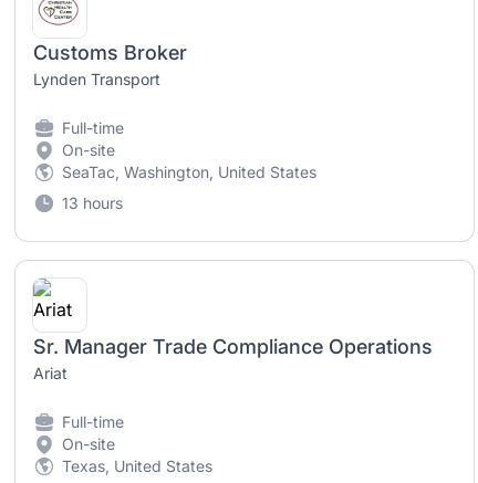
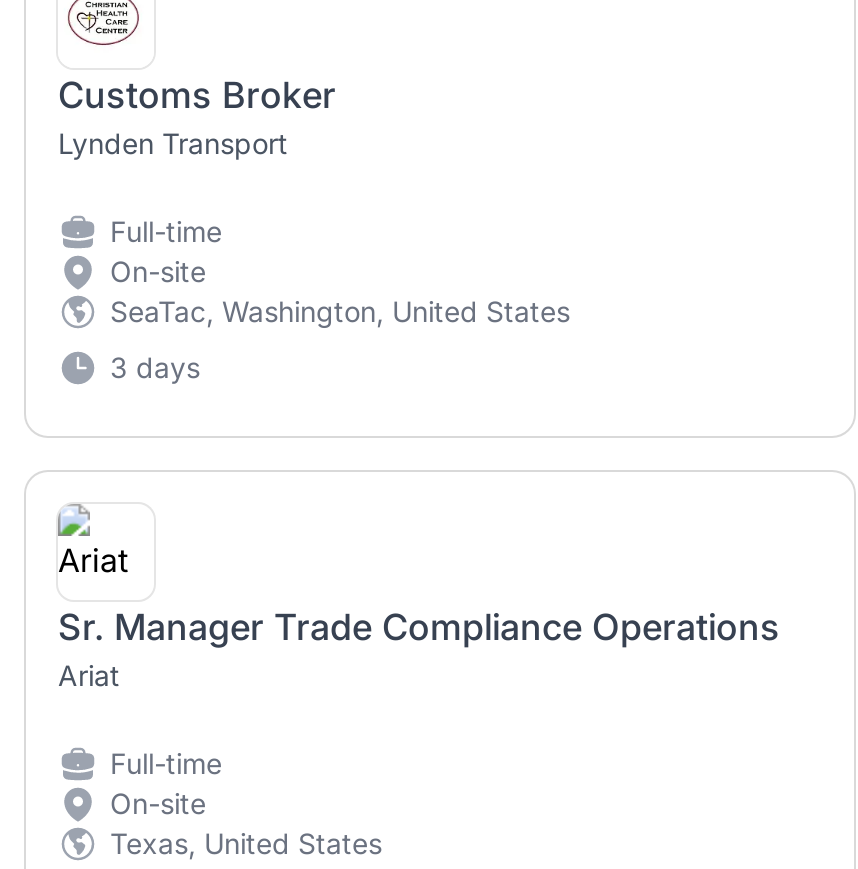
- 13 hours
+ 3 days
